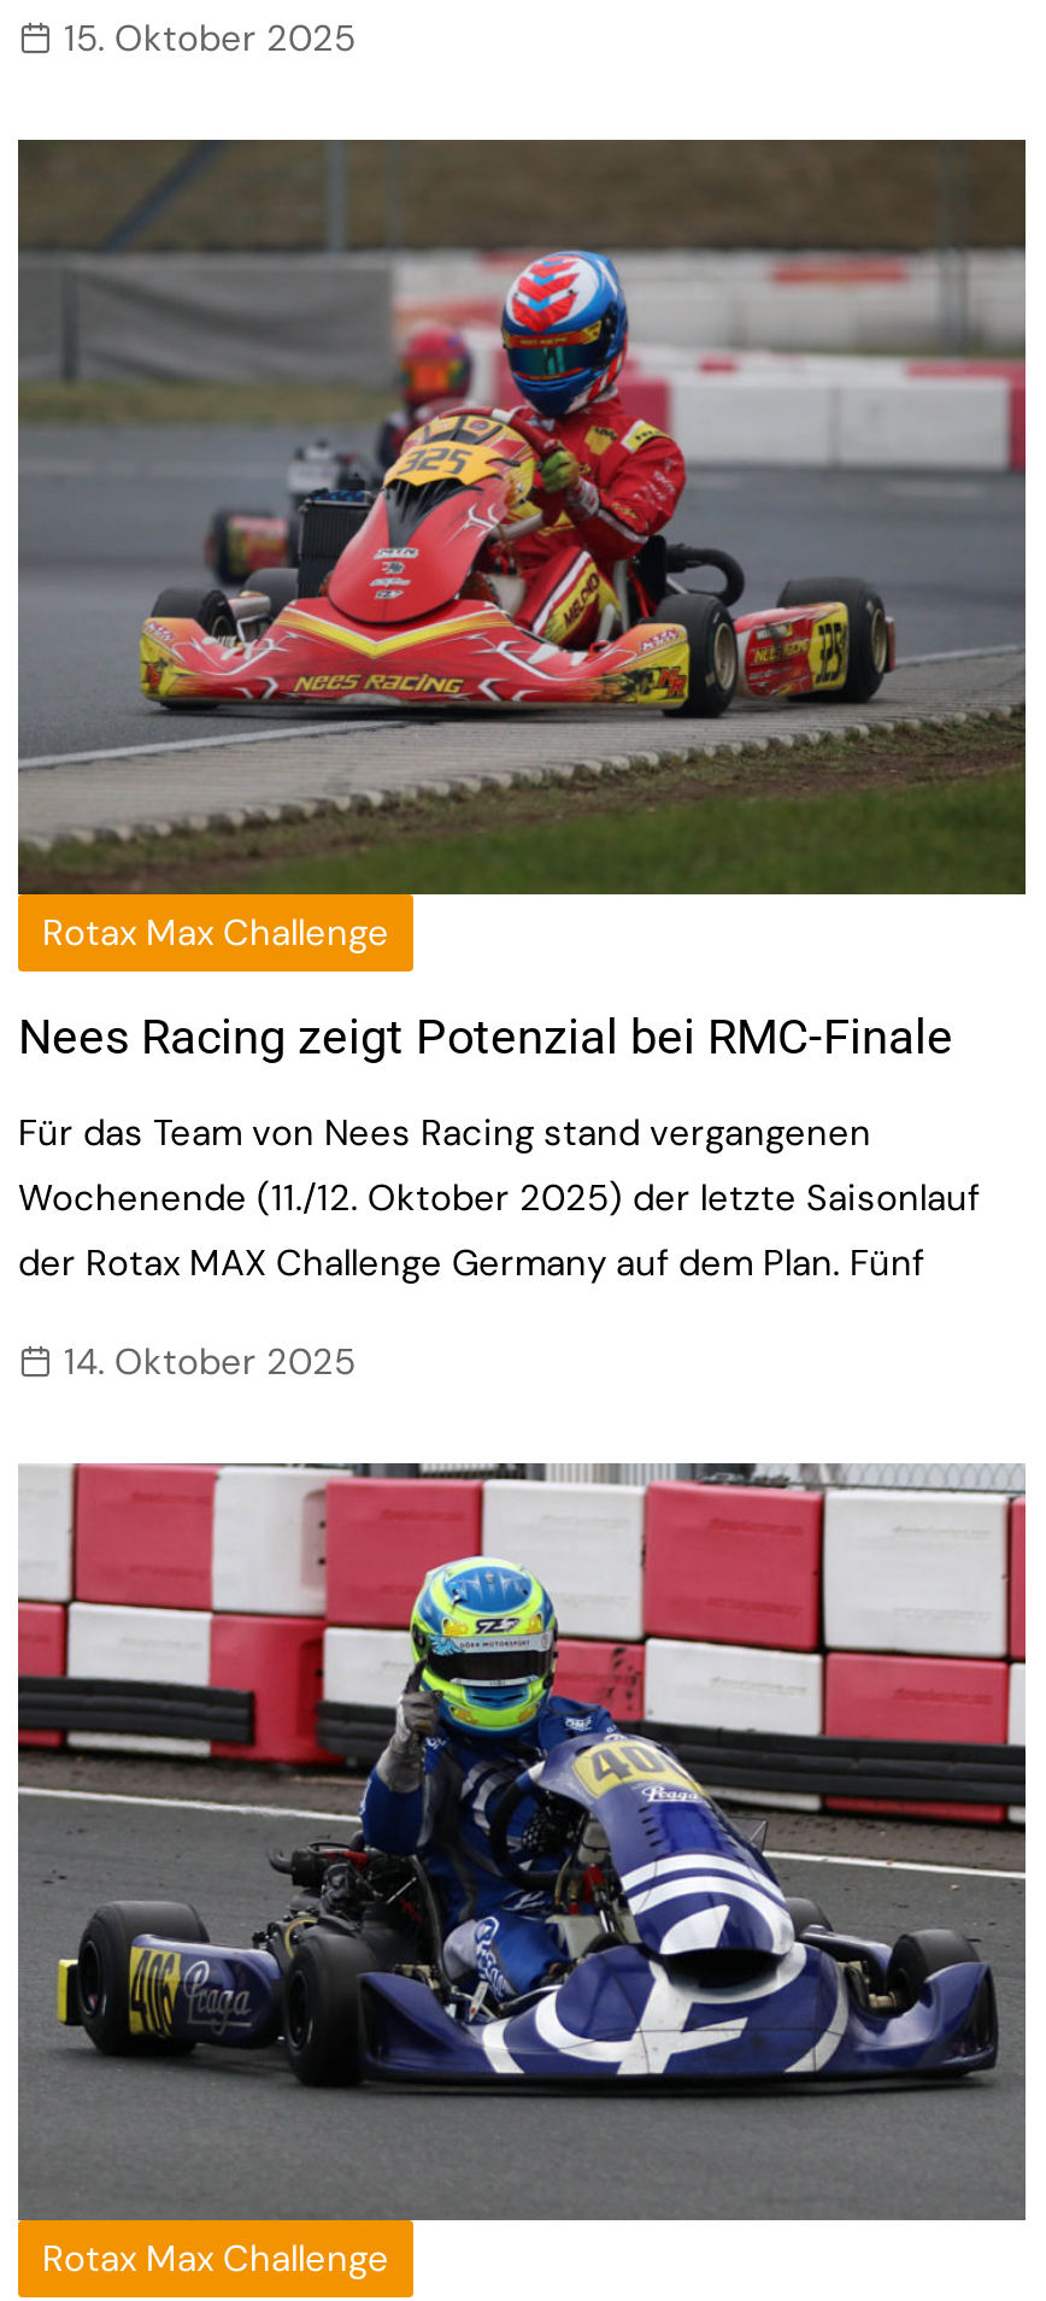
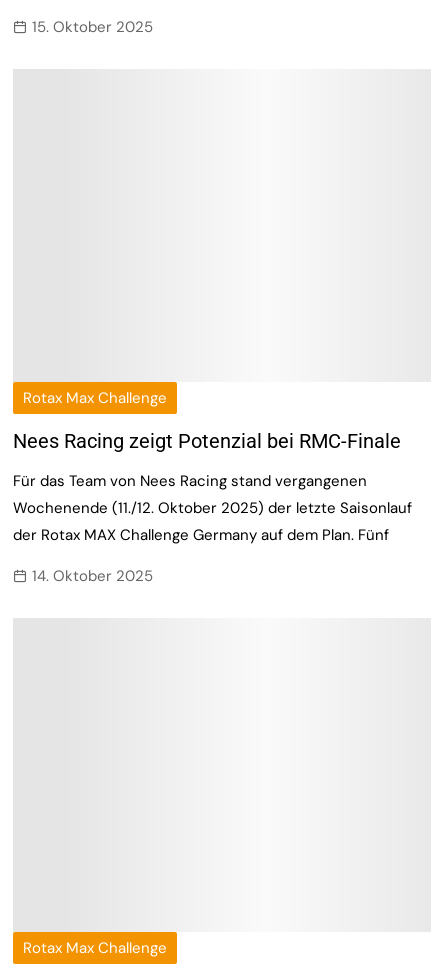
- [image]

- [image]
